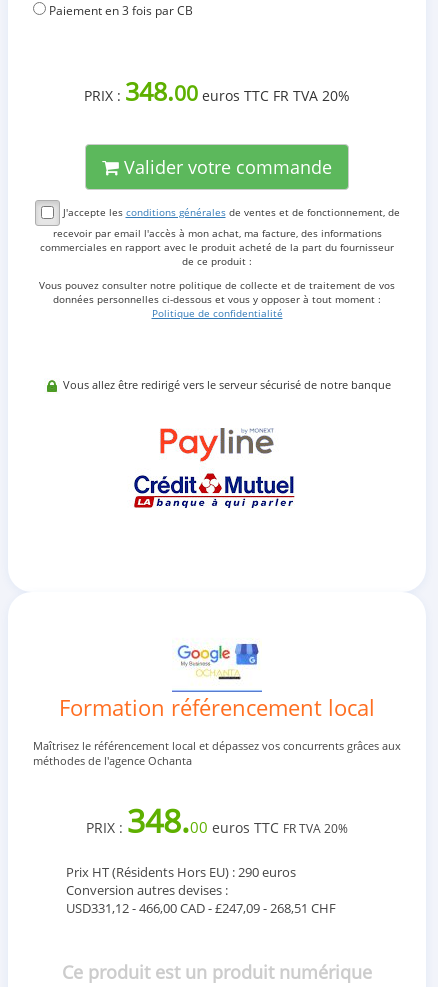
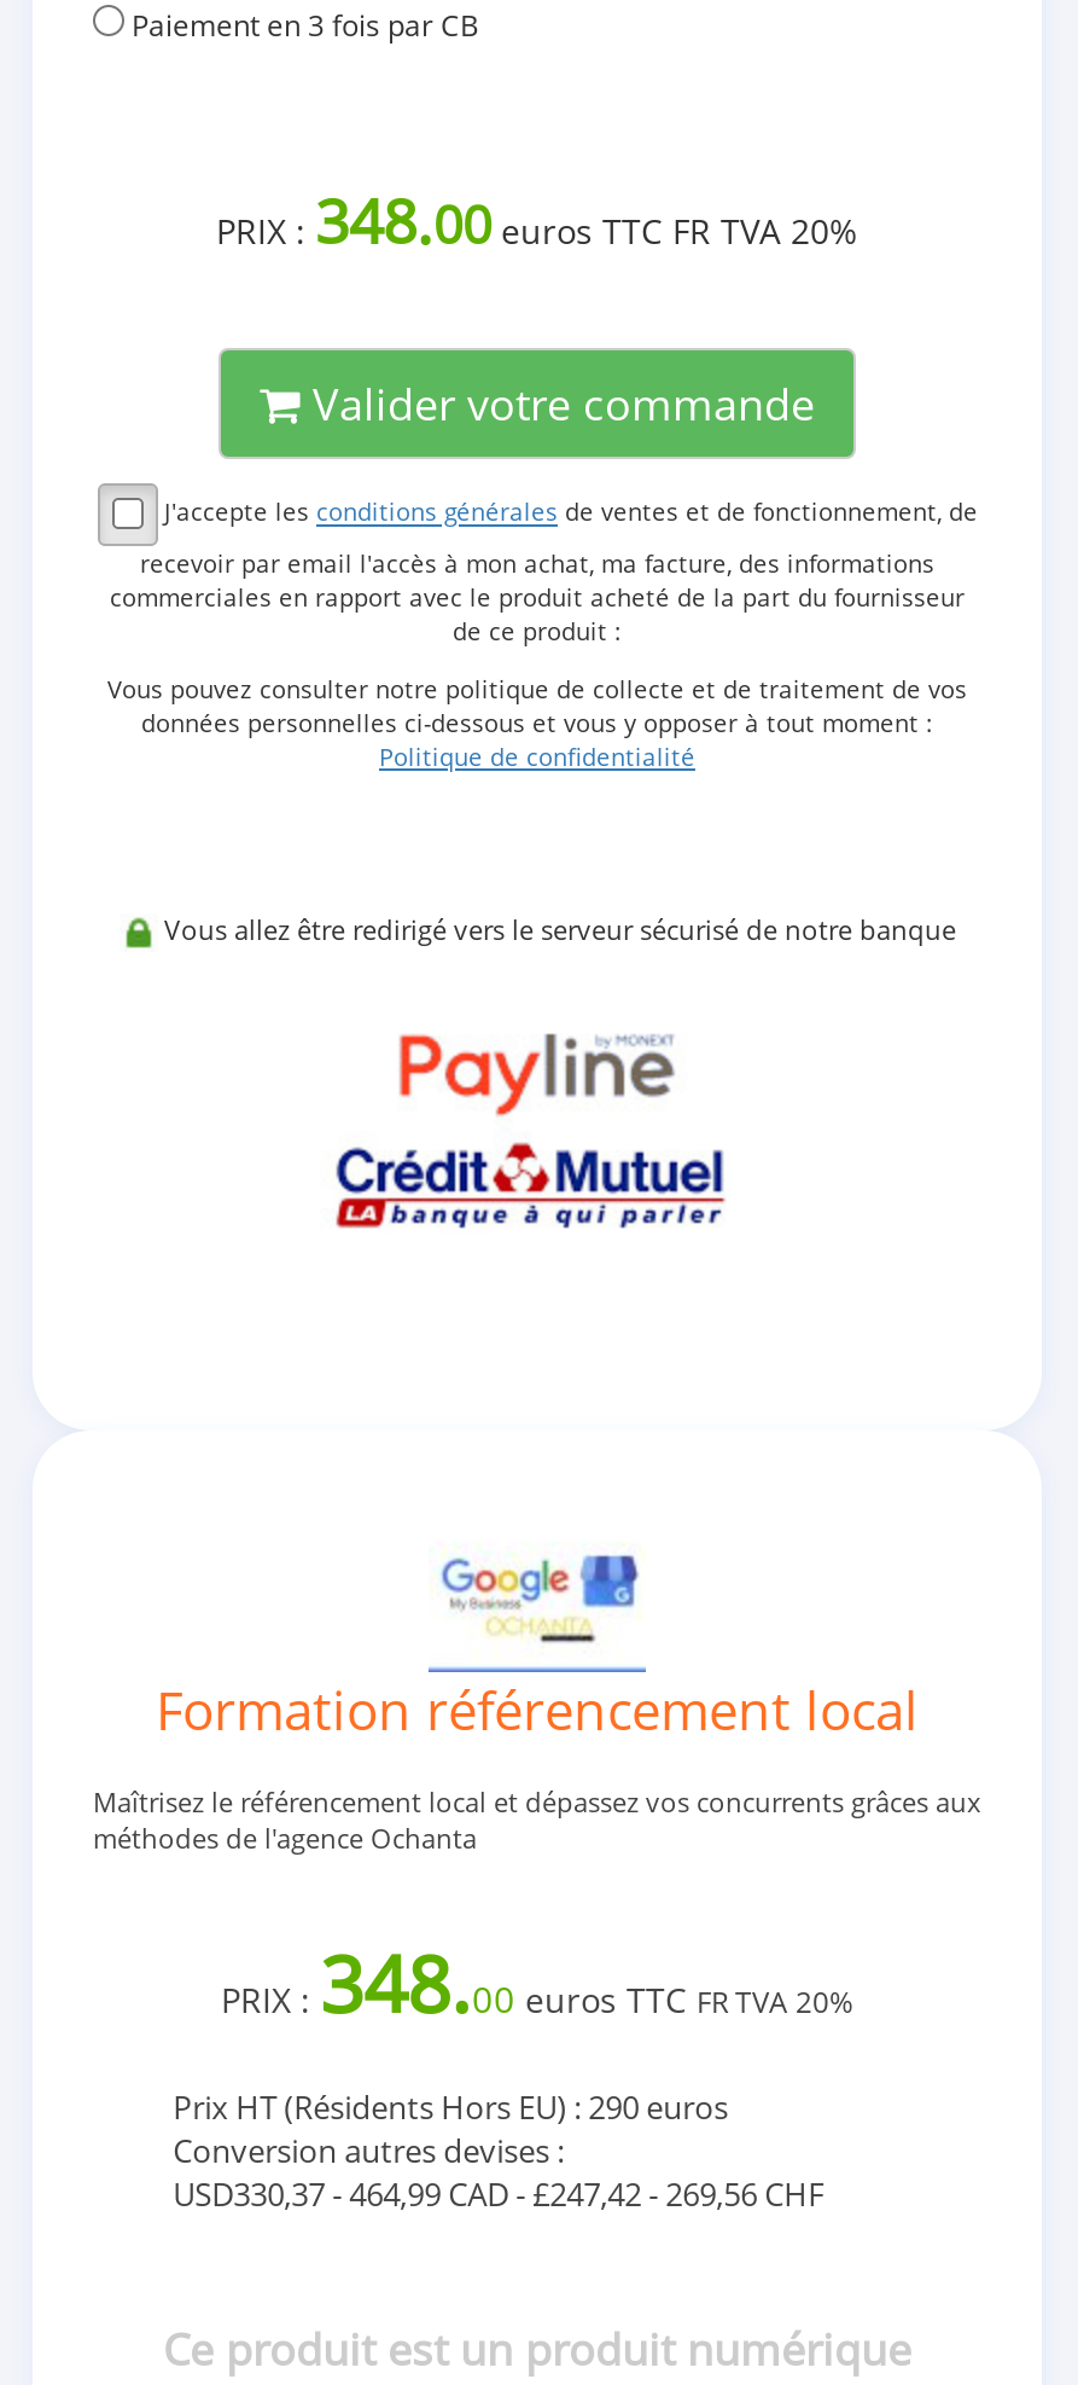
- USD331,12 - 466,00 CAD - £247,09 - 268,51 CHF
+ USD330,37 - 464,99 CAD - £247,42 - 269,56 CHF
